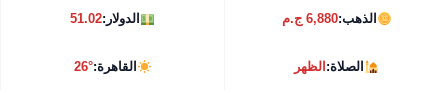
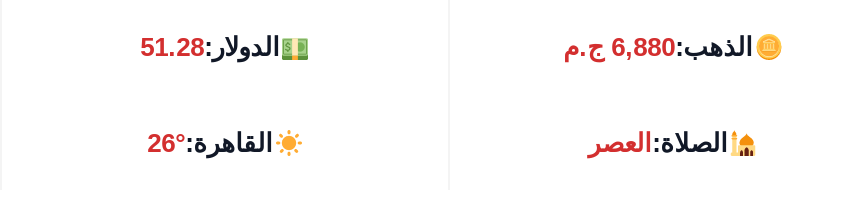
- الدولار:51.02
+ الدولار:51.28

- الصلاة:الظهر
+ الصلاة:العصر
